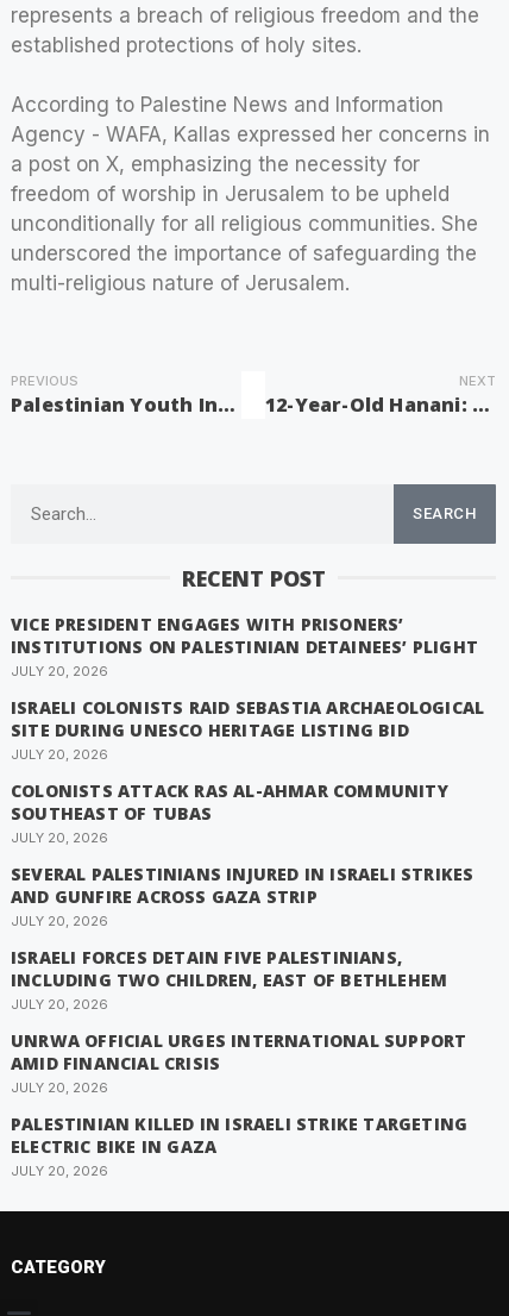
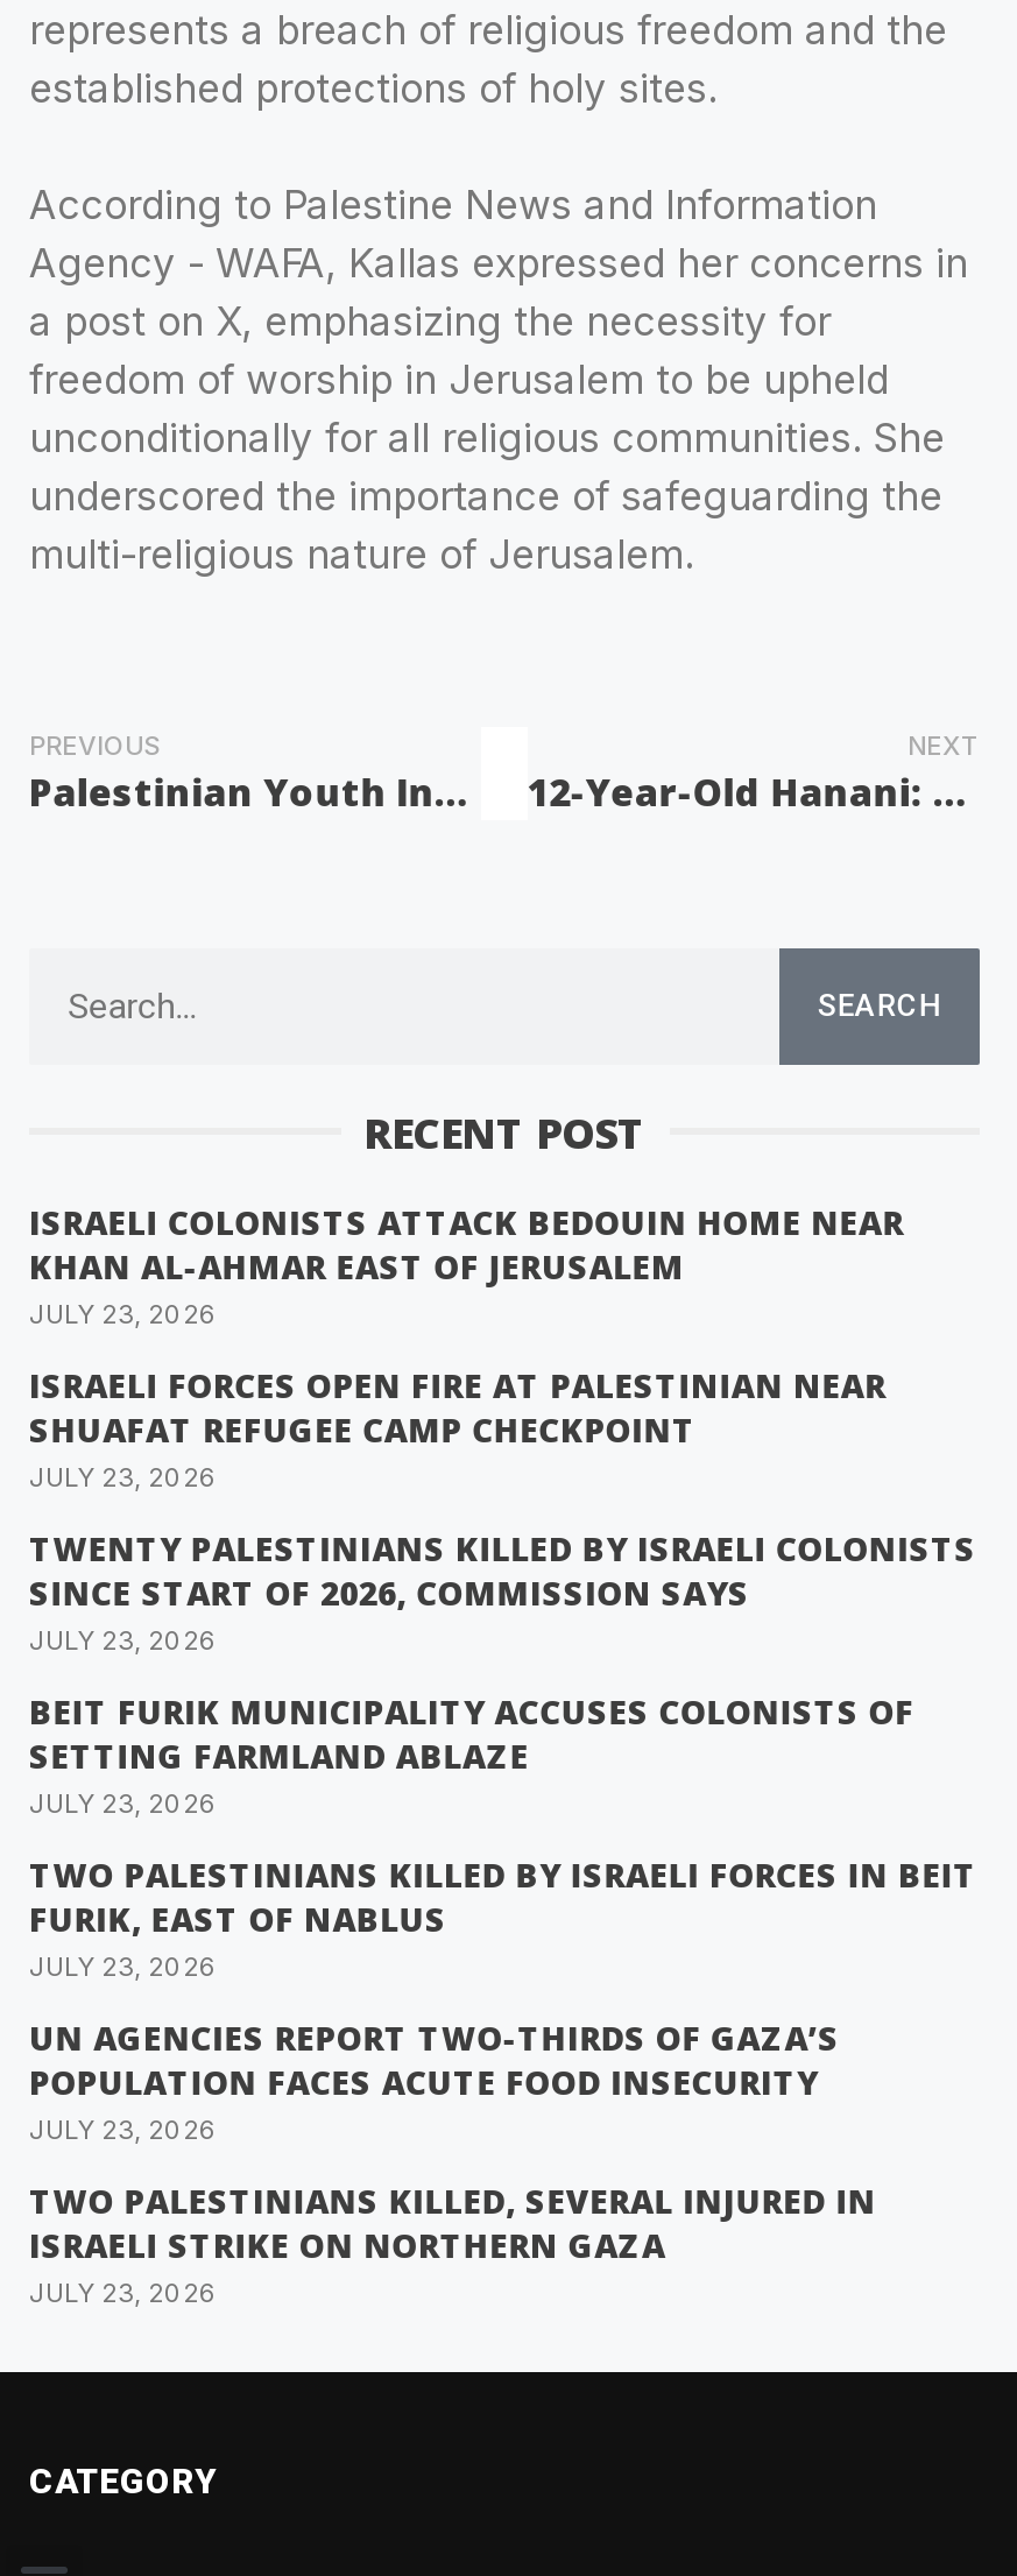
- VICE PRESIDENT ENGAGES WITH PRISONERS’
- INSTITUTIONS ON PALESTINIAN DETAINEES’ PLIGHT
- JULY 20, 2026
+ ISRAELI COLONISTS ATTACK BEDOUIN HOME NEAR
+ KHAN AL-AHMAR EAST OF JERUSALEM
+ JULY 23, 2026

- ISRAELI COLONISTS RAID SEBASTIA ARCHAEOLOGICAL
- SITE DURING UNESCO HERITAGE LISTING BID
- JULY 20, 2026
+ ISRAELI FORCES OPEN FIRE AT PALESTINIAN NEAR
+ SHUAFAT REFUGEE CAMP CHECKPOINT
+ JULY 23, 2026

- COLONISTS ATTACK RAS AL-AHMAR COMMUNITY
- SOUTHEAST OF TUBAS
- JULY 20, 2026
+ TWENTY PALESTINIANS KILLED BY ISRAELI COLONISTS
+ SINCE START OF 2026, COMMISSION SAYS
+ JULY 23, 2026

- SEVERAL PALESTINIANS INJURED IN ISRAELI STRIKES
- AND GUNFIRE ACROSS GAZA STRIP
- JULY 20, 2026
+ BEIT FURIK MUNICIPALITY ACCUSES COLONISTS OF
+ SETTING FARMLAND ABLAZE
+ JULY 23, 2026

- ISRAELI FORCES DETAIN FIVE PALESTINIANS,
- INCLUDING TWO CHILDREN, EAST OF BETHLEHEM
- JULY 20, 2026
+ TWO PALESTINIANS KILLED BY ISRAELI FORCES IN BEIT
+ FURIK, EAST OF NABLUS
+ JULY 23, 2026

- UNRWA OFFICIAL URGES INTERNATIONAL SUPPORT
- AMID FINANCIAL CRISIS
- JULY 20, 2026
+ UN AGENCIES REPORT TWO-THIRDS OF GAZA’S
+ POPULATION FACES ACUTE FOOD INSECURITY
+ JULY 23, 2026

- PALESTINIAN KILLED IN ISRAELI STRIKE TARGETING
- ELECTRIC BIKE IN GAZA
- JULY 20, 2026
+ TWO PALESTINIANS KILLED, SEVERAL INJURED IN
+ ISRAELI STRIKE ON NORTHERN GAZA
+ JULY 23, 2026
